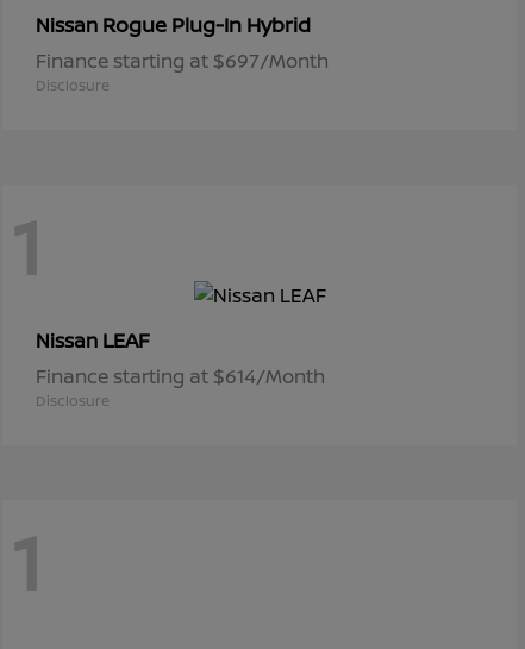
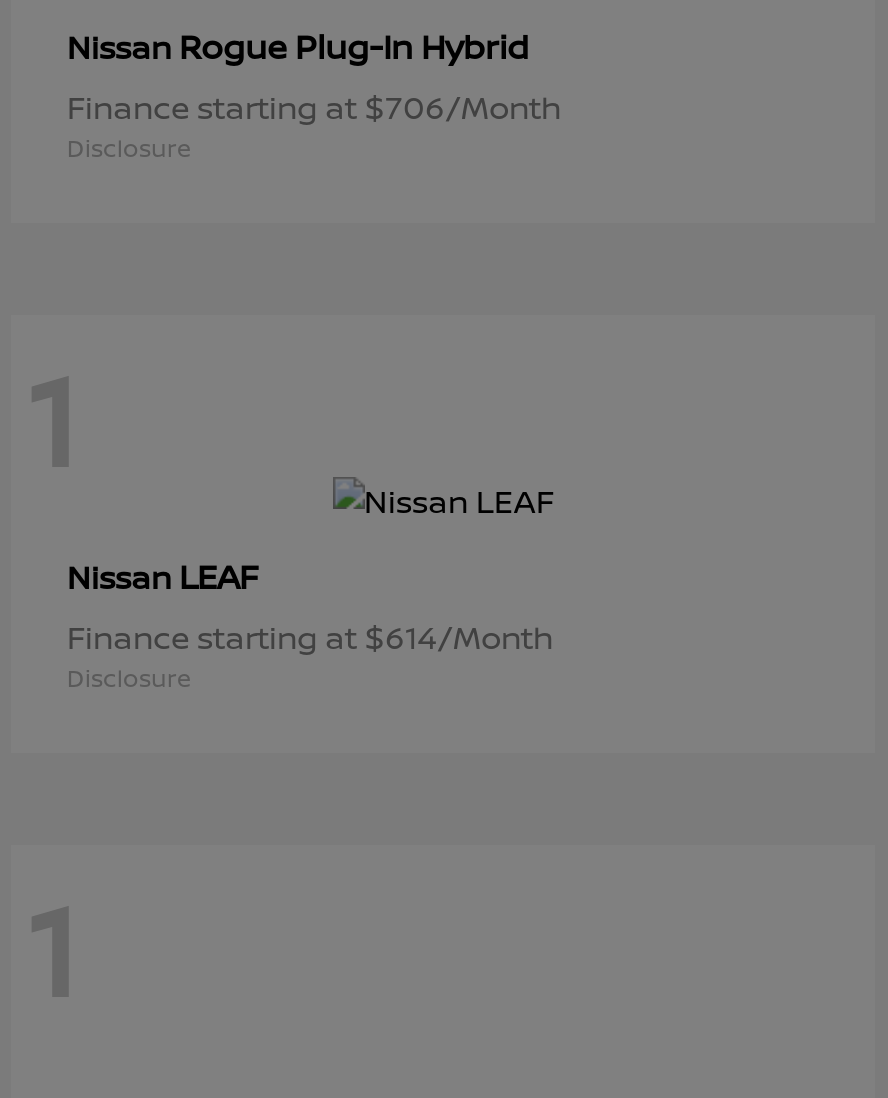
- Finance starting at $697/Month
+ Finance starting at $706/Month
